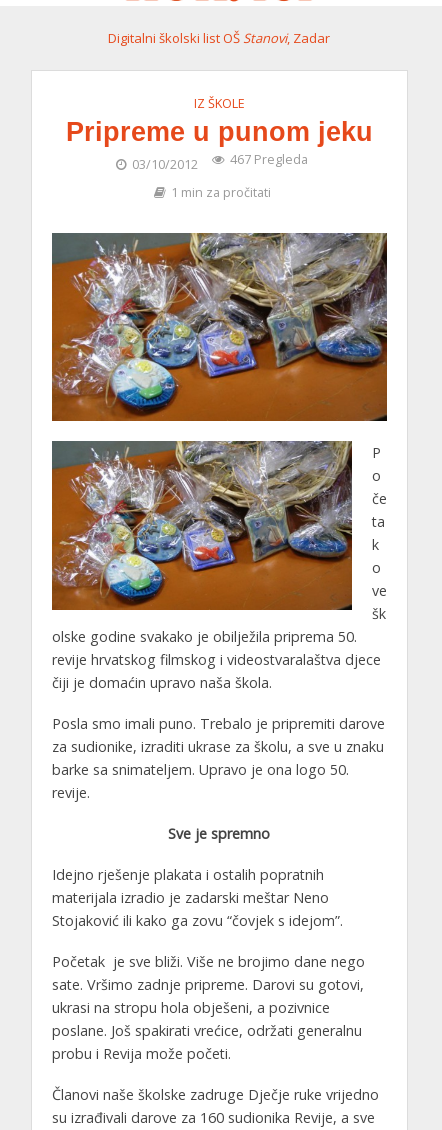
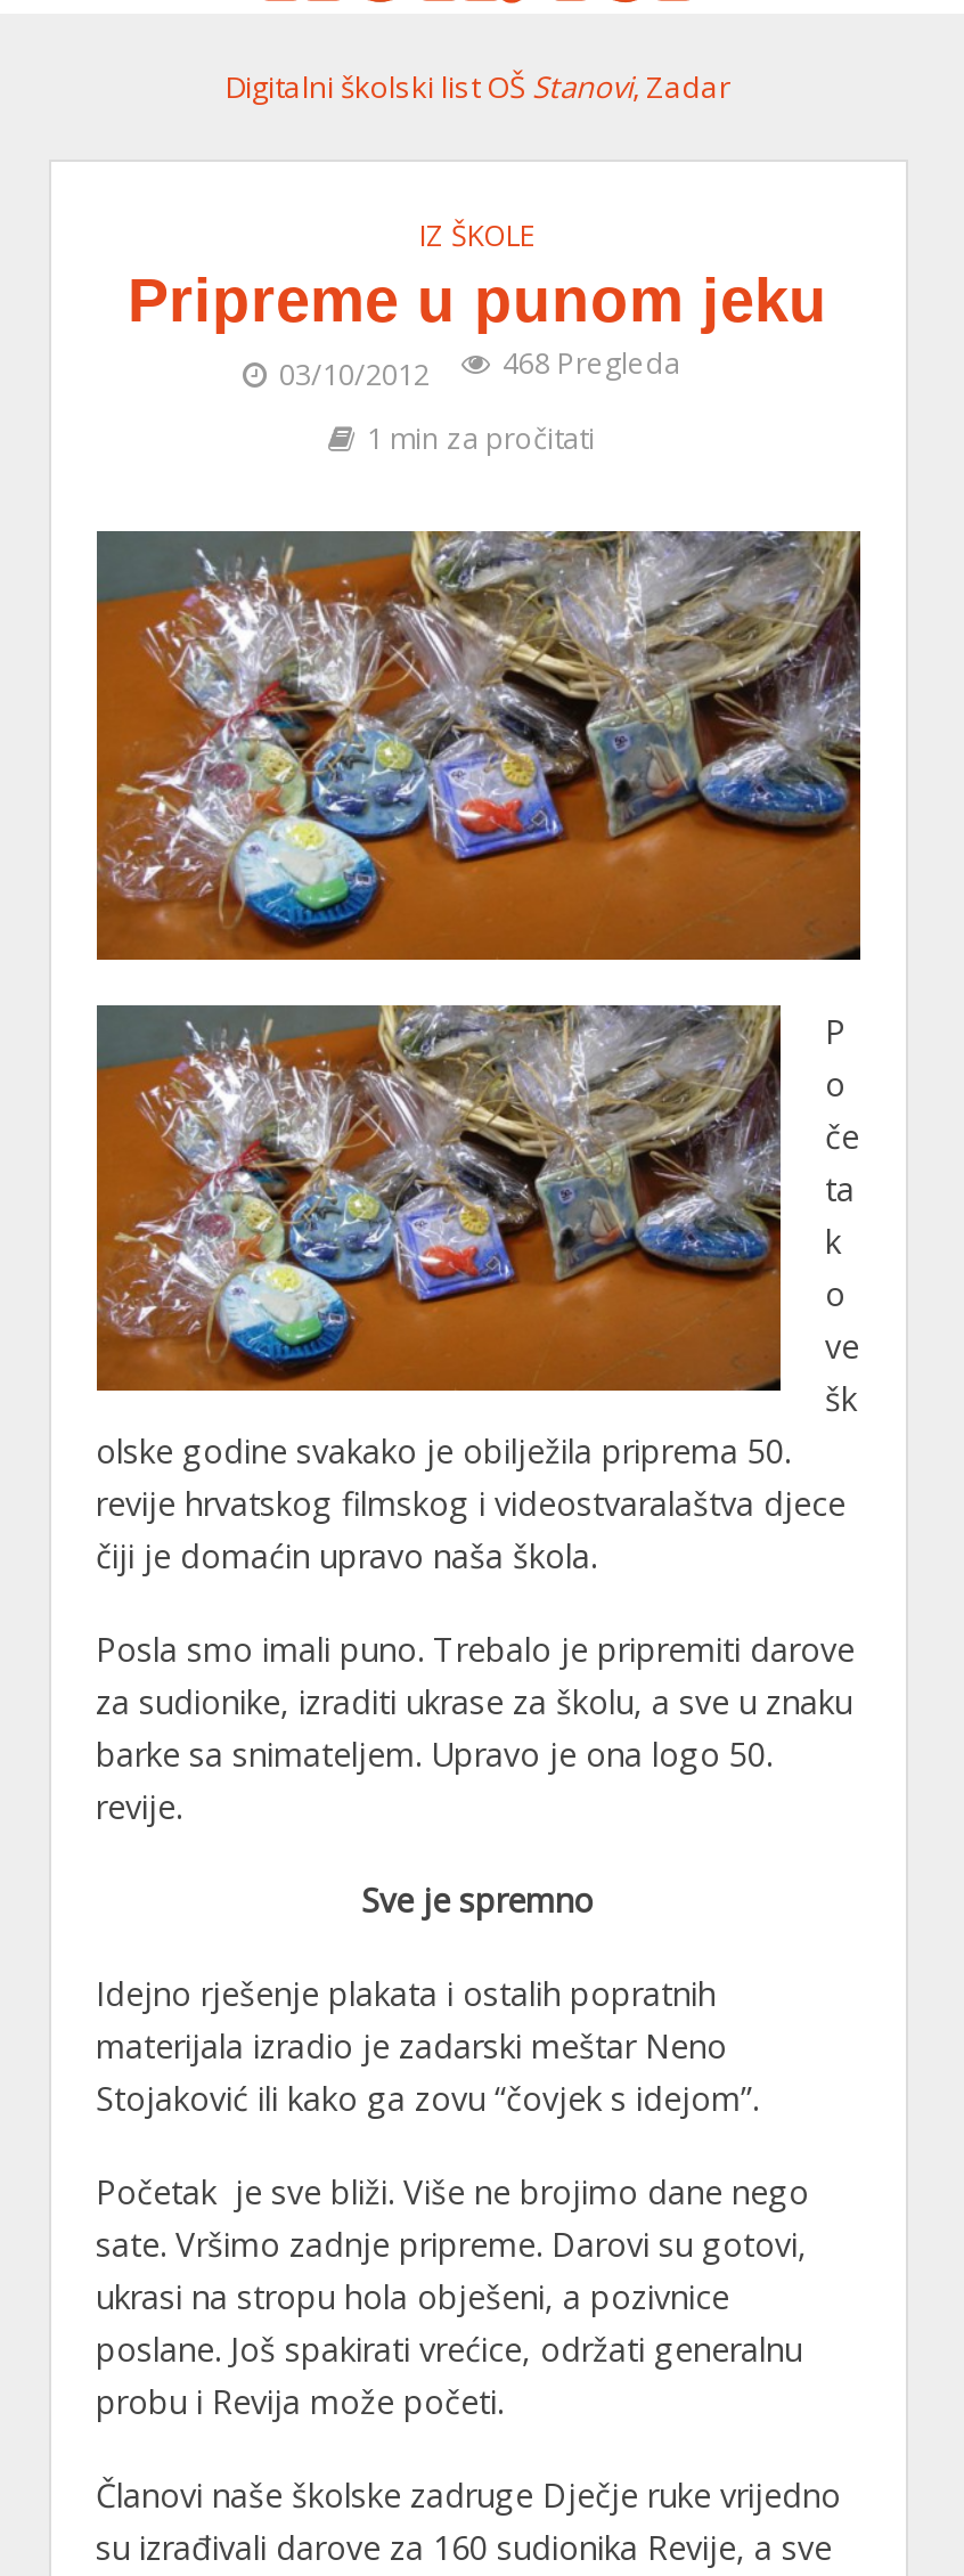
- 03/10/2012 467 Pregleda
+ 03/10/2012 468 Pregleda
